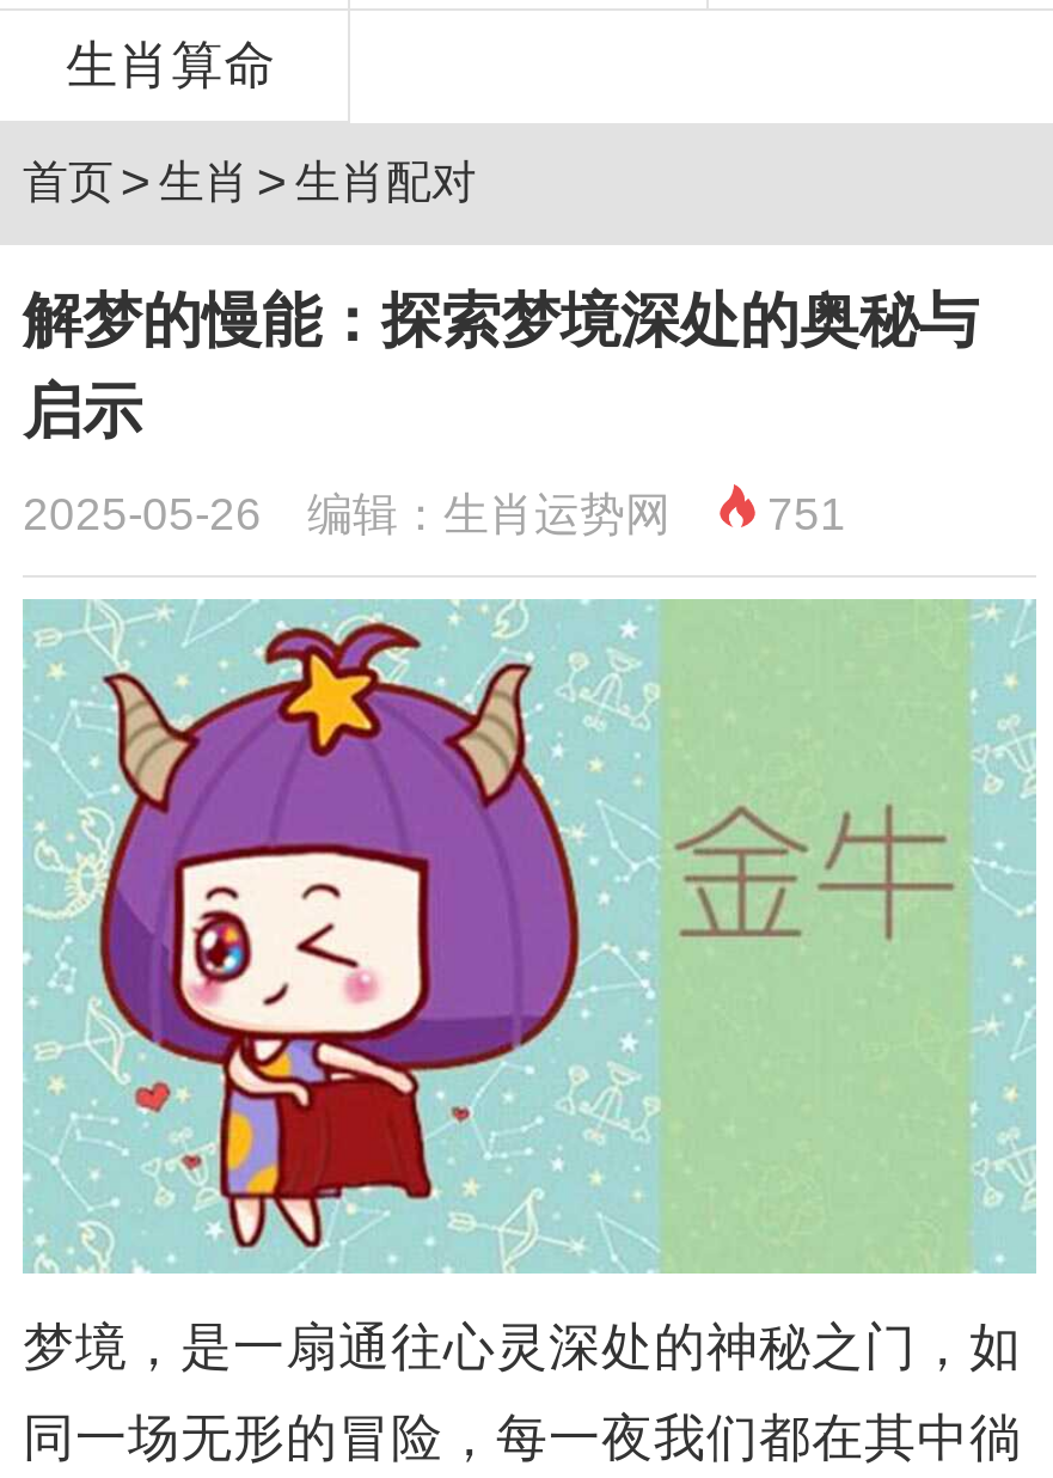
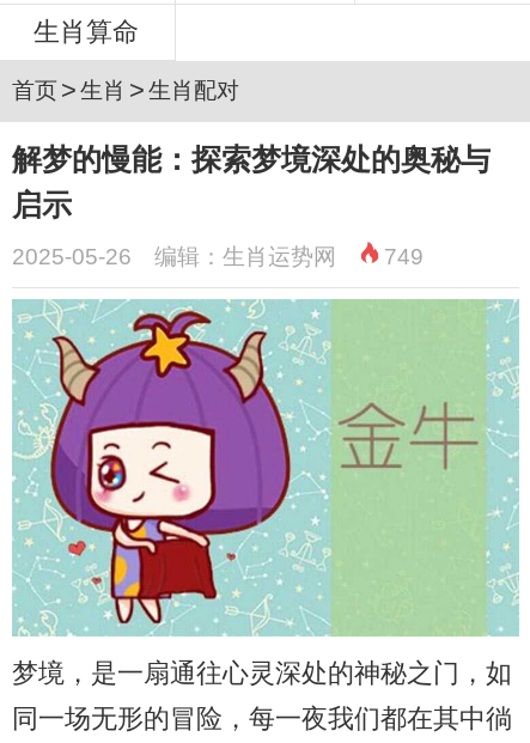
- 2025-05-26 编辑：生肖运势网 751
+ 2025-05-26 编辑：生肖运势网 749
